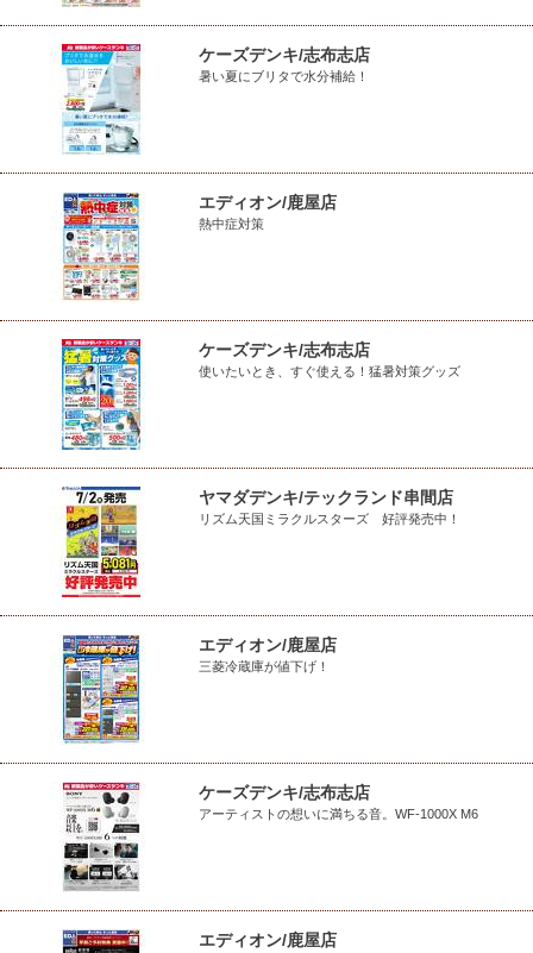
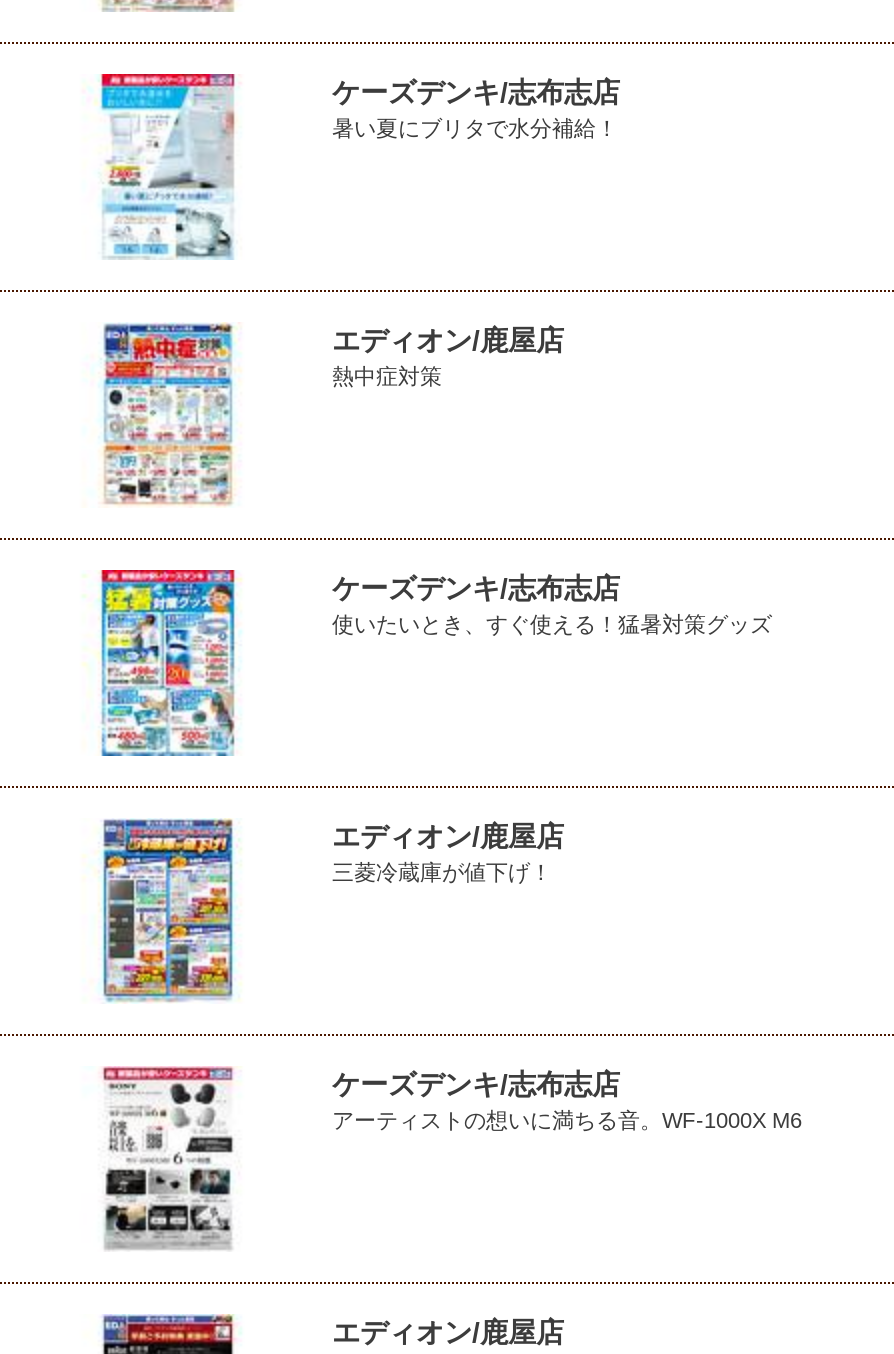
- [image]

- ヤマダデンキ/テックランド串間店
- リズム天国ミラクルスターズ 好評発売中！
